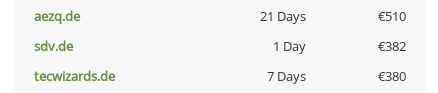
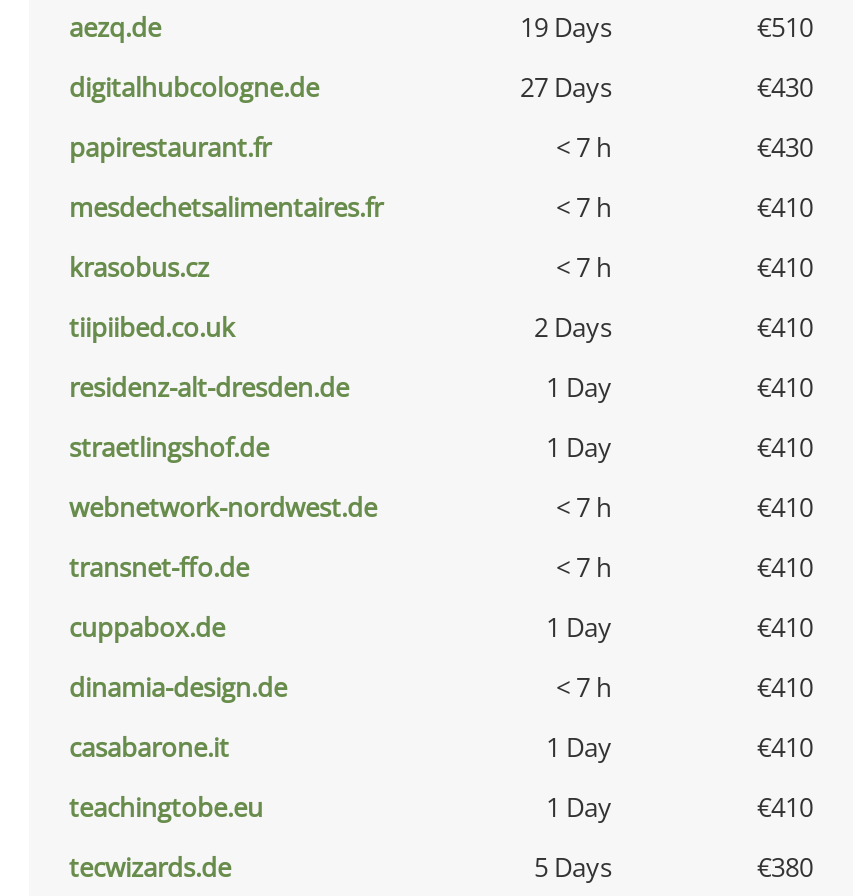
- 21 Days
+ 19 Days

- sdv.de
+ digitalhubcologne.de
+ 27 Days
+ €430
+ papirestaurant.fr
+ < 7 h
+ €430
+ mesdechetsalimentaires.fr
+ < 7 h
+ €410
+ krasobus.cz
+ < 7 h
+ €410
+ tiipiibed.co.uk
+ 2 Days
+ €410
+ residenz-alt-dresden.de

- €382
+ €410
+ straetlingshof.de
+ 1 Day
+ €410
+ webnetwork-nordwest.de
+ < 7 h
+ €410
+ transnet-ffo.de
+ < 7 h
+ €410
+ cuppabox.de
+ 1 Day
+ €410
+ dinamia-design.de
+ < 7 h
+ €410
+ casabarone.it
+ 1 Day
+ €410
+ teachingtobe.eu
+ 1 Day
+ €410

- 7 Days
+ 5 Days
